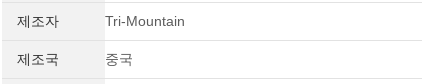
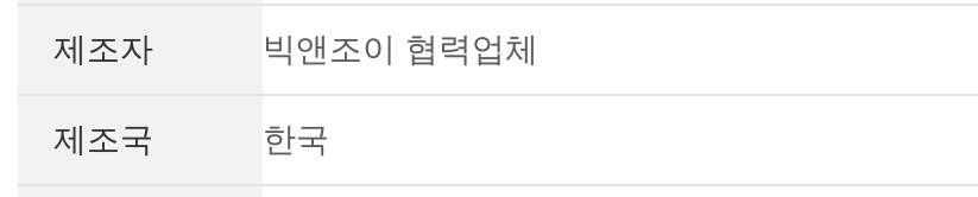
- Tri-Mountain
+ 빅앤조이 협력업체

- 중국
+ 한국
